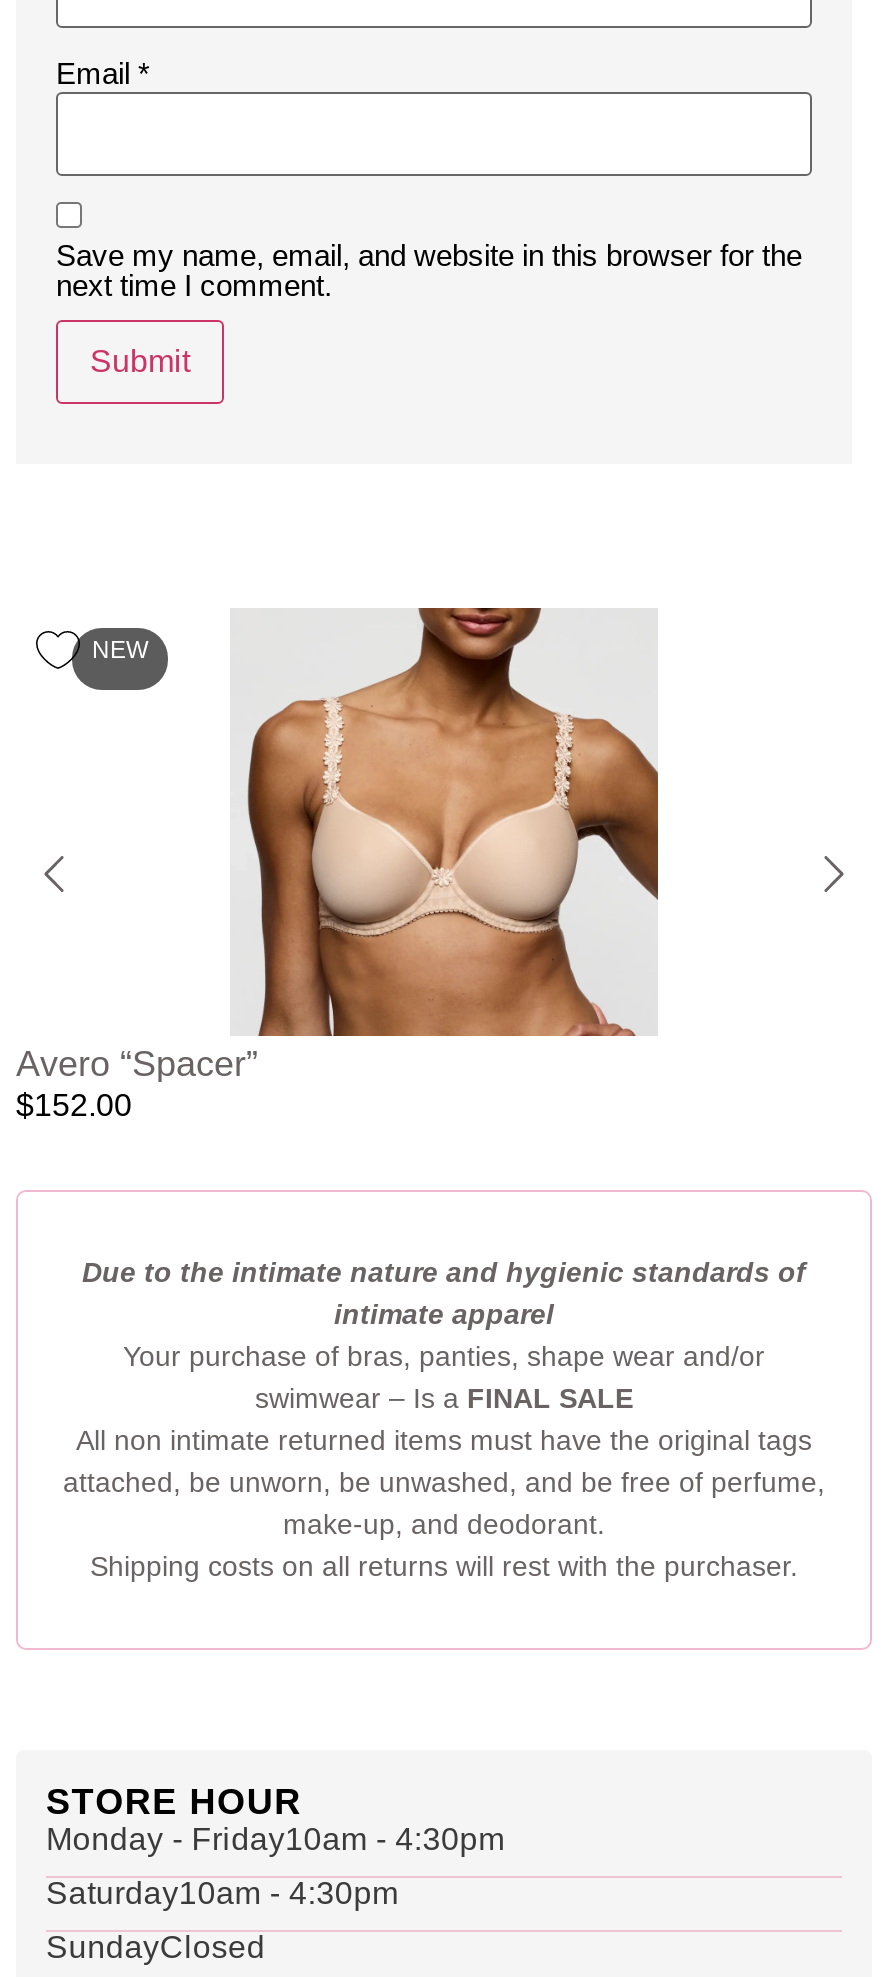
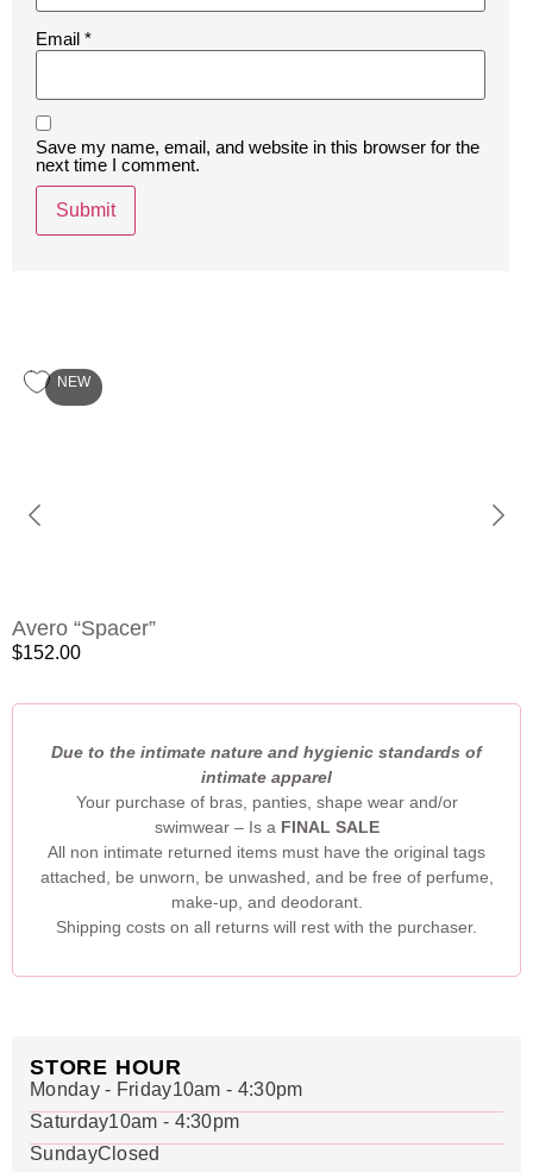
- [image]
